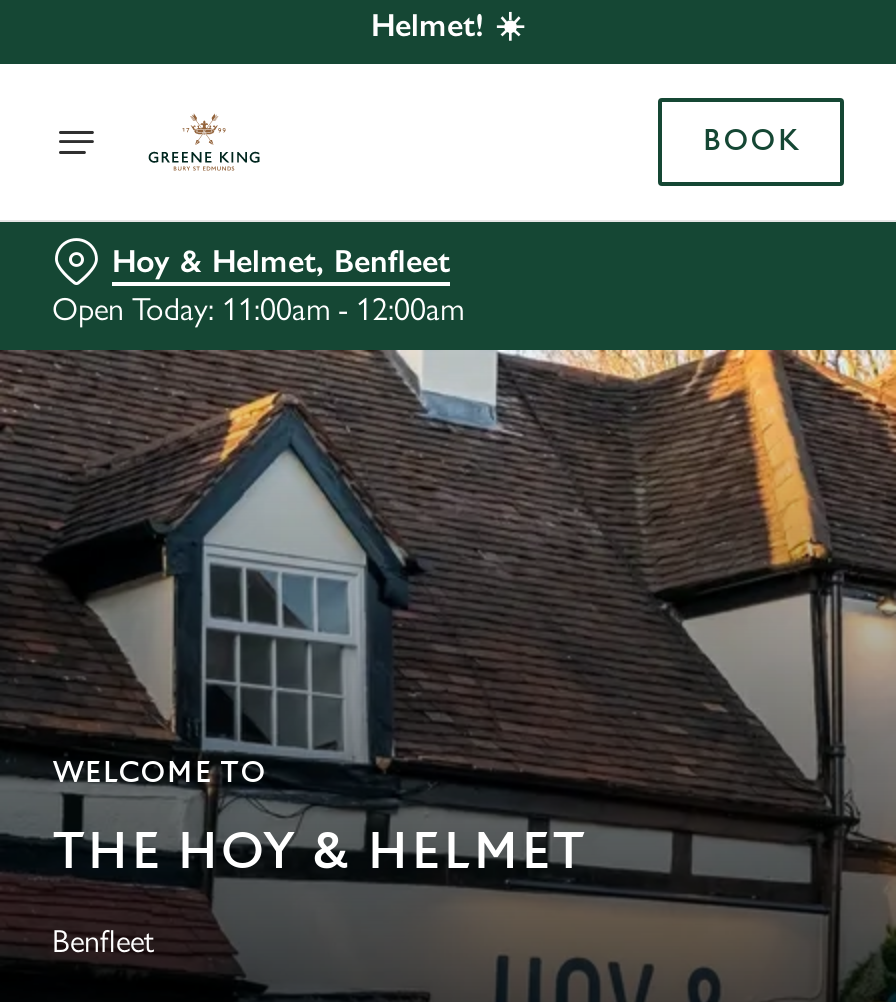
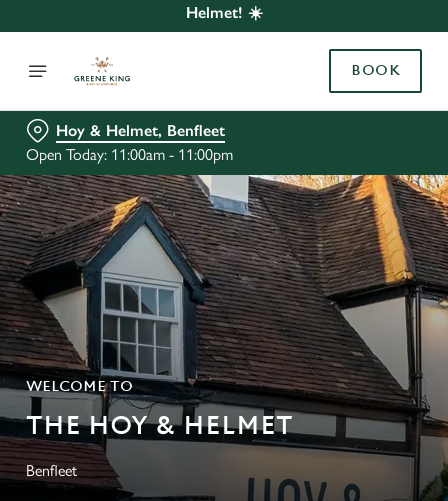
- Open Today: 11:00am - 12:00am
+ Open Today: 11:00am - 11:00pm
